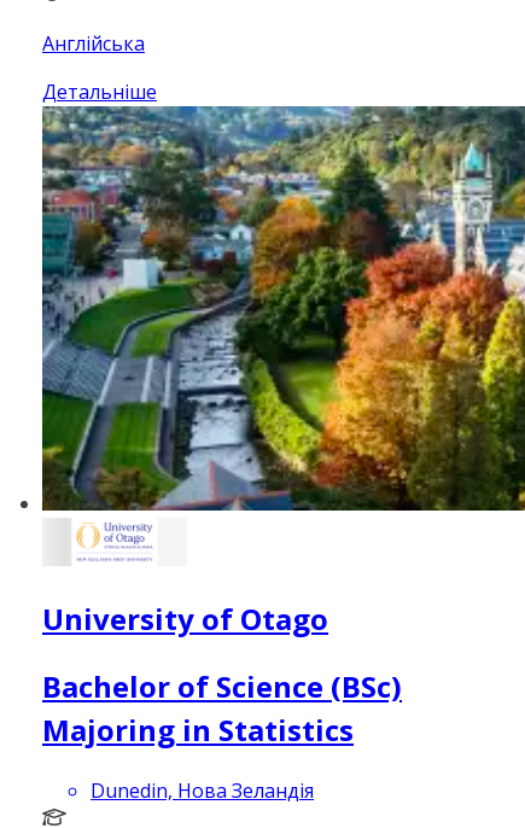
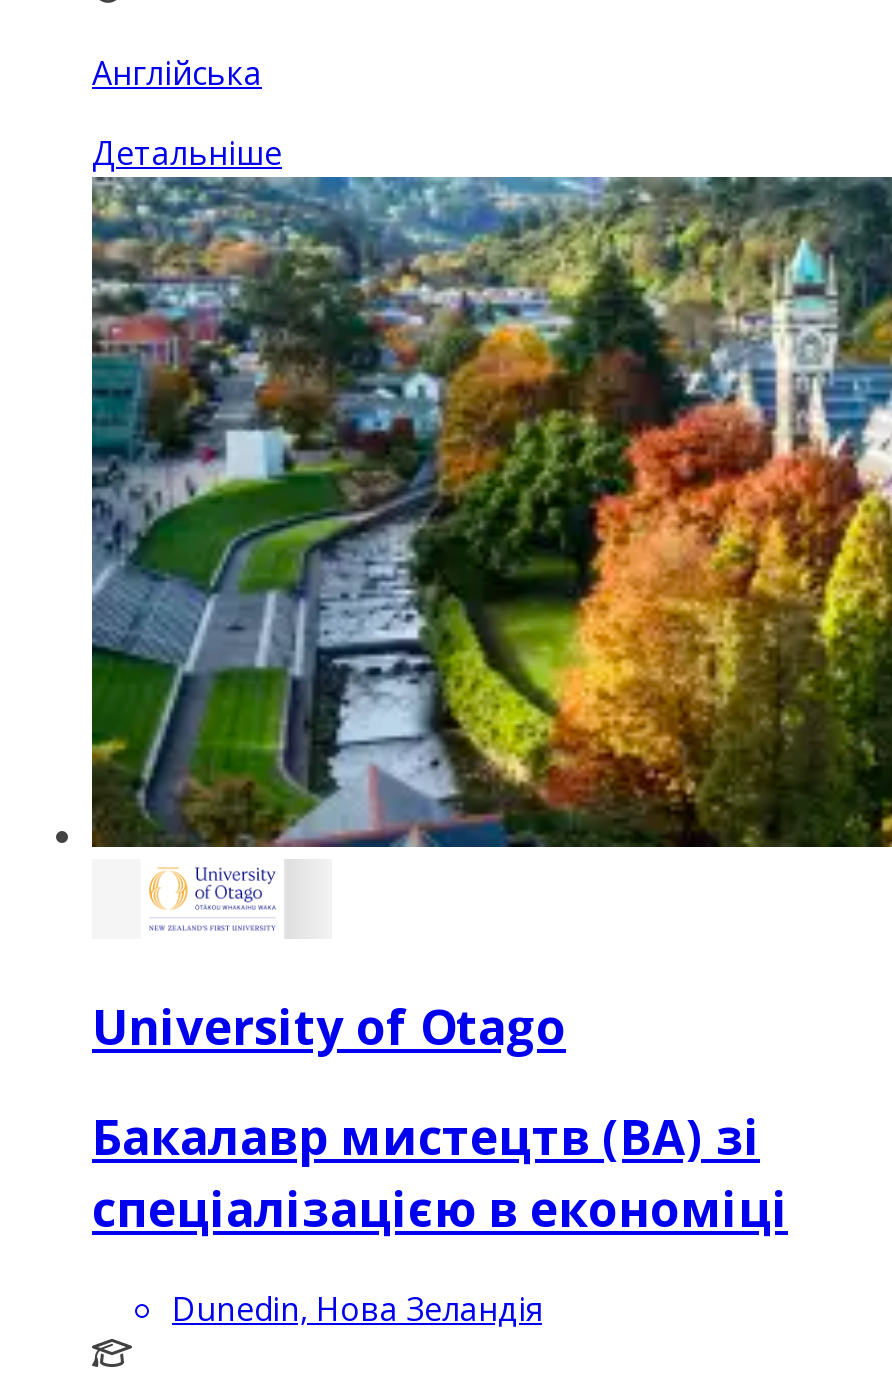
- Bachelor of Science (BSc)
- Majoring in Statistics
+ Бакалавр мистецтв (BA) зі
+ спеціалізацією в економіці
